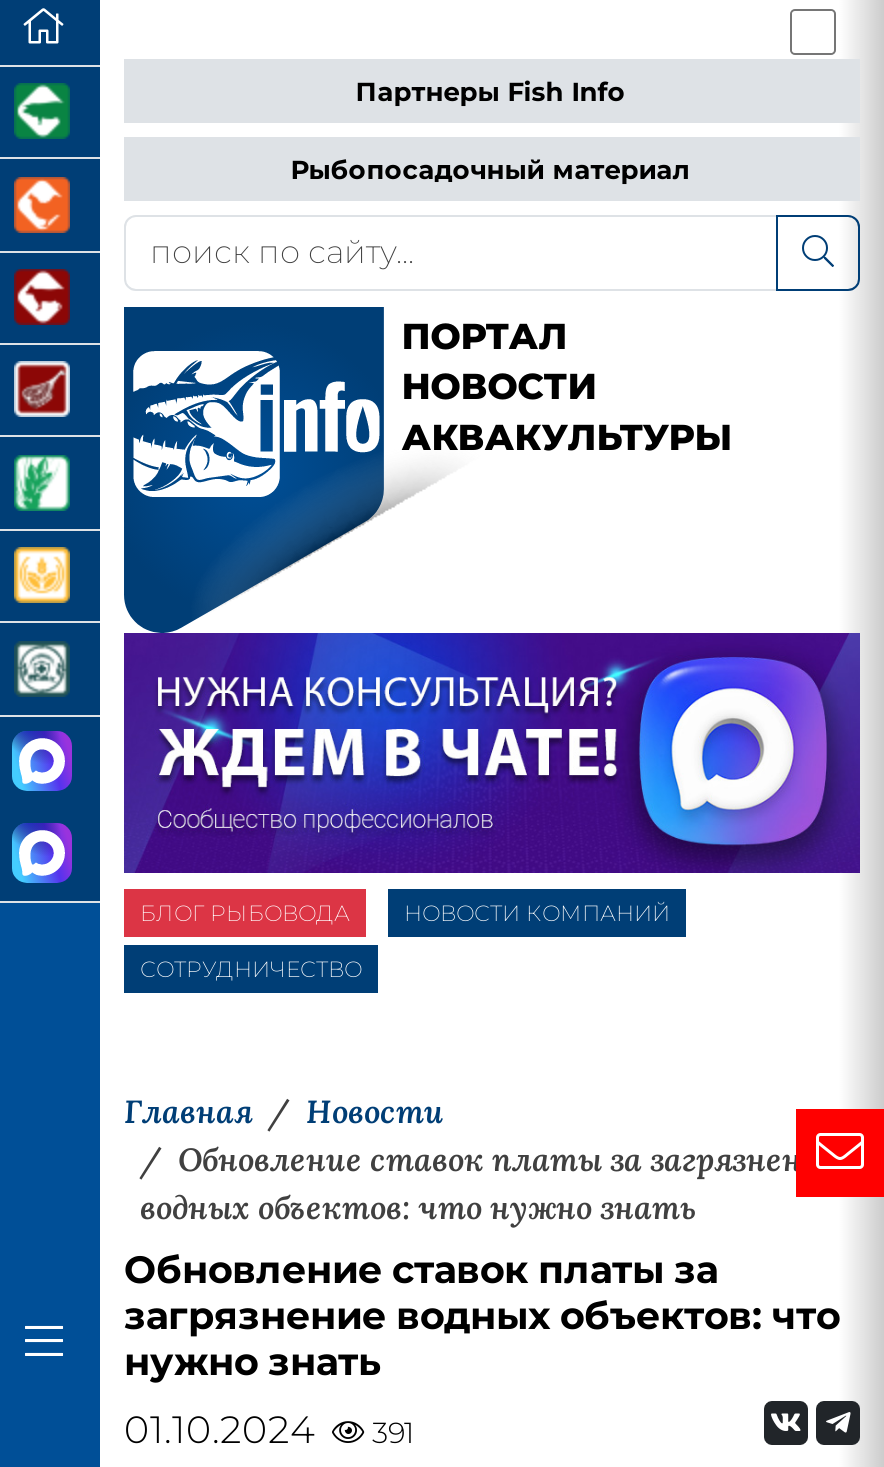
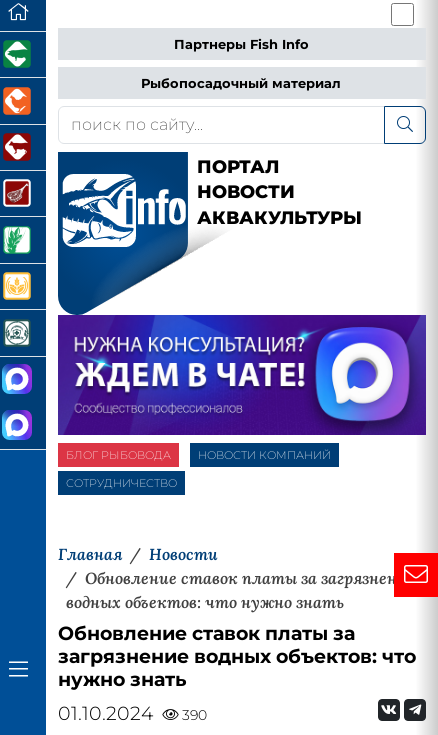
- 01.10.2024 391
+ 01.10.2024 390
